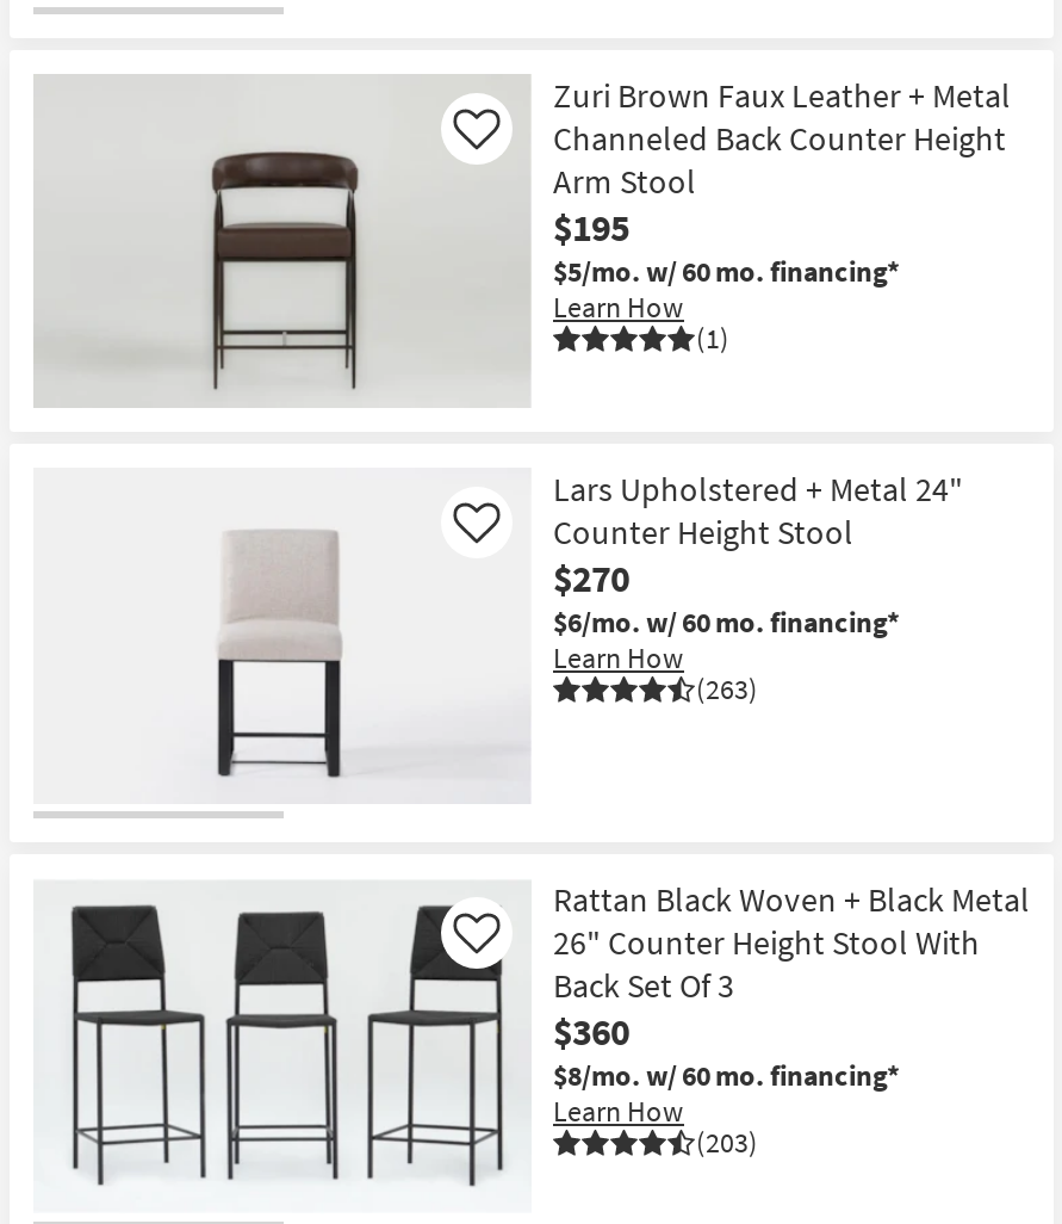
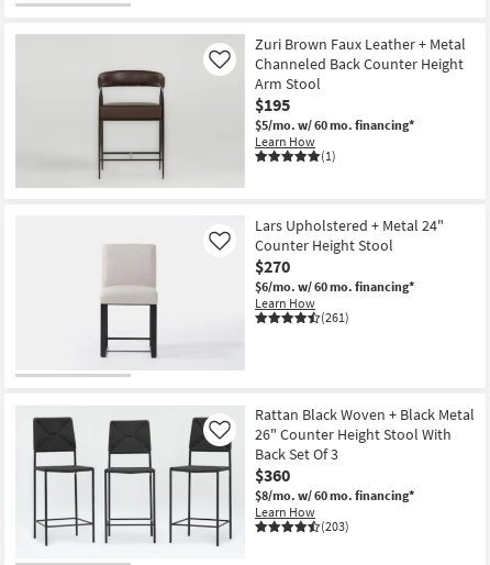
- (263)
+ (261)
